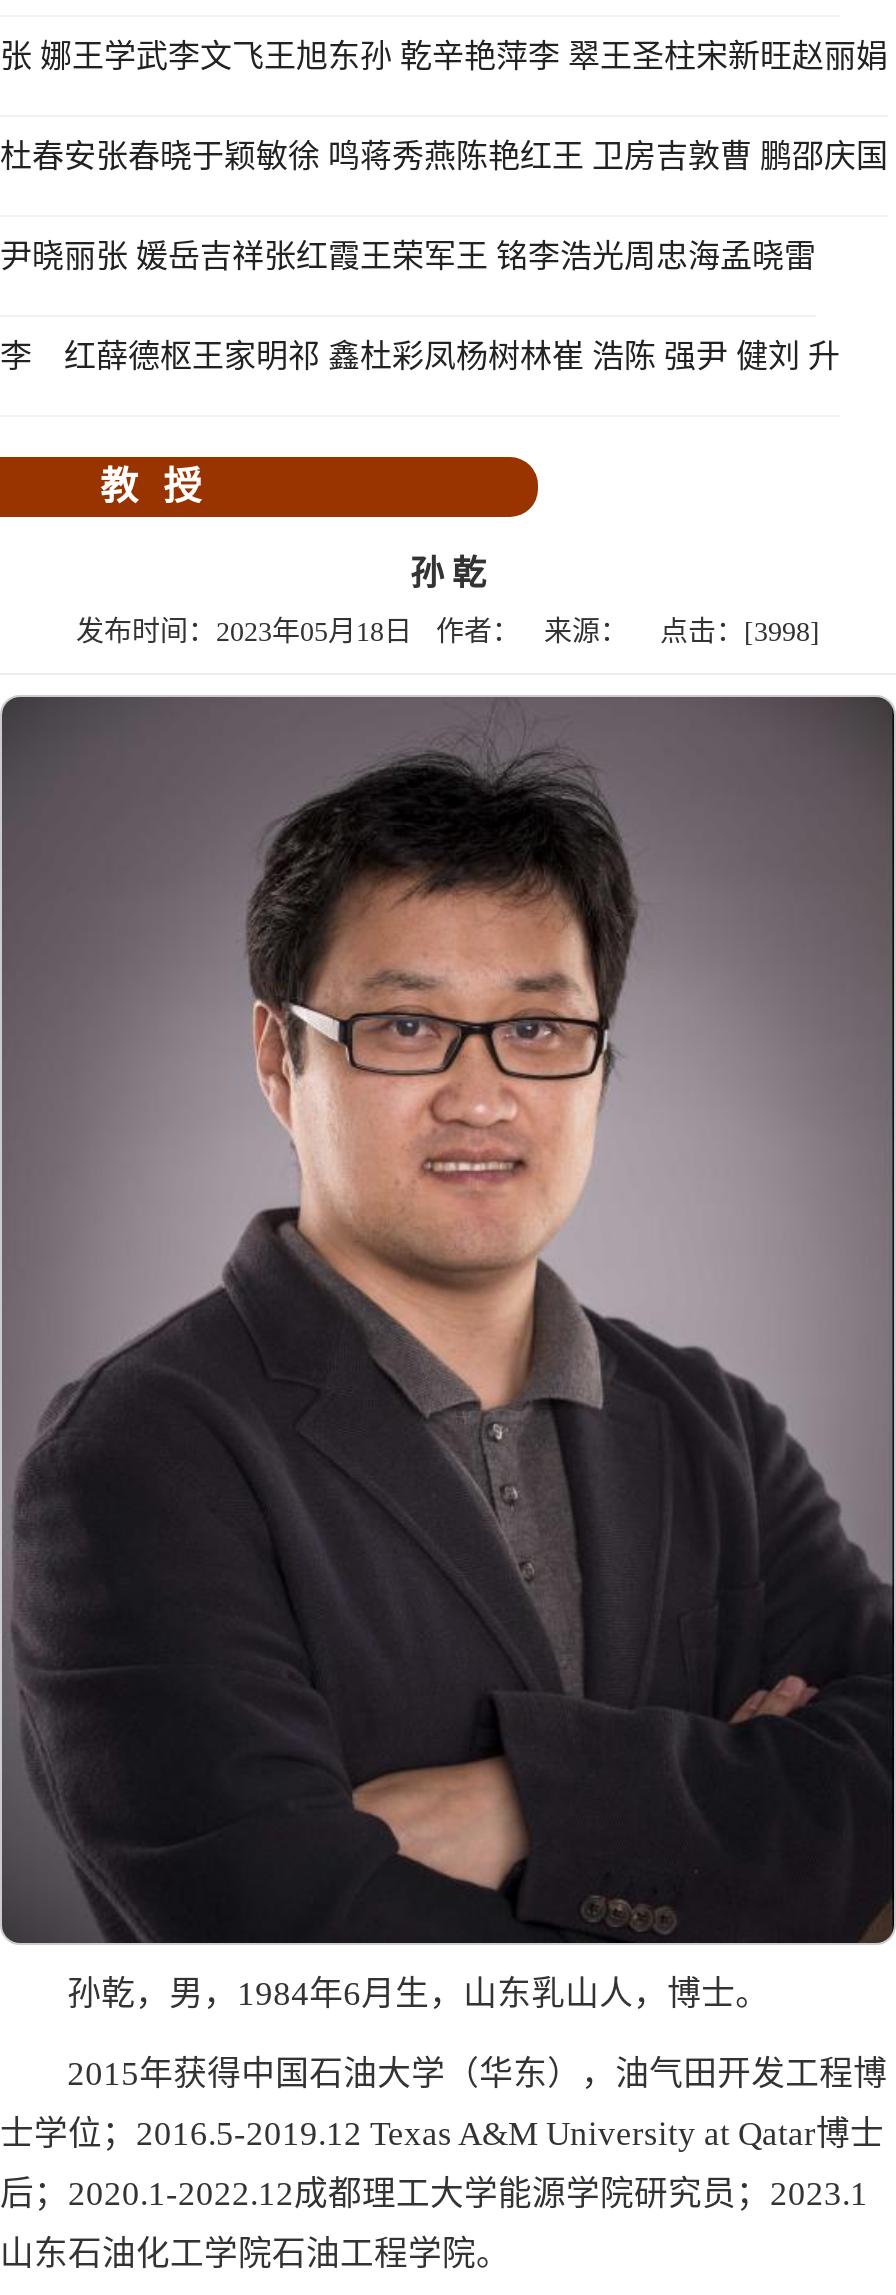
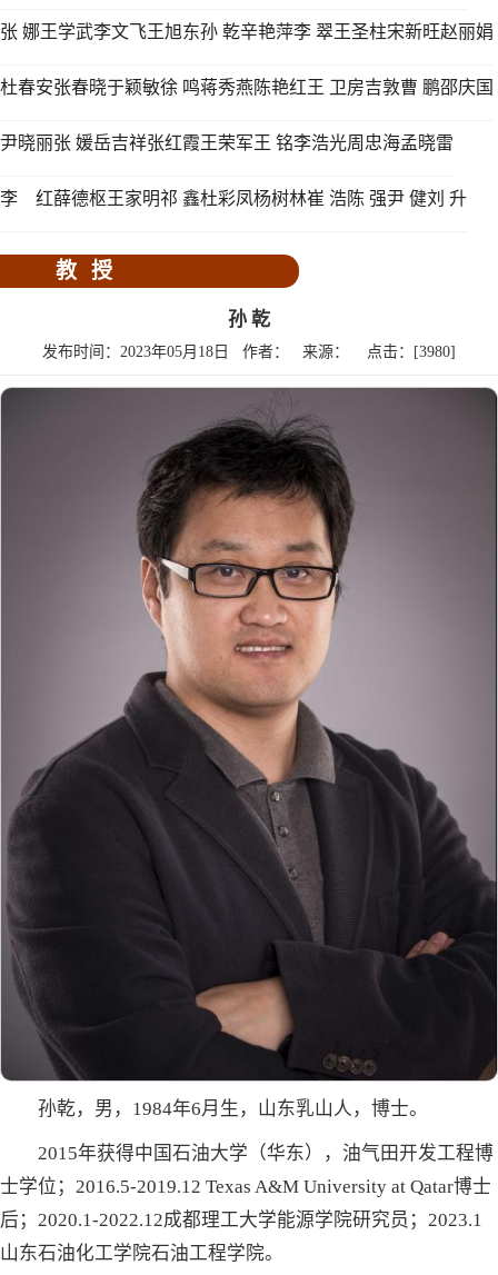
- 发布时间：2023年05月18日 作者： 来源： 点击：[3998]
+ 发布时间：2023年05月18日 作者： 来源： 点击：[3980]
